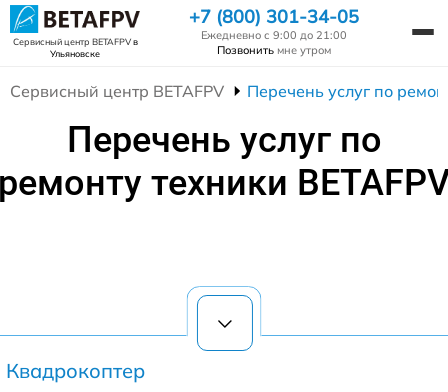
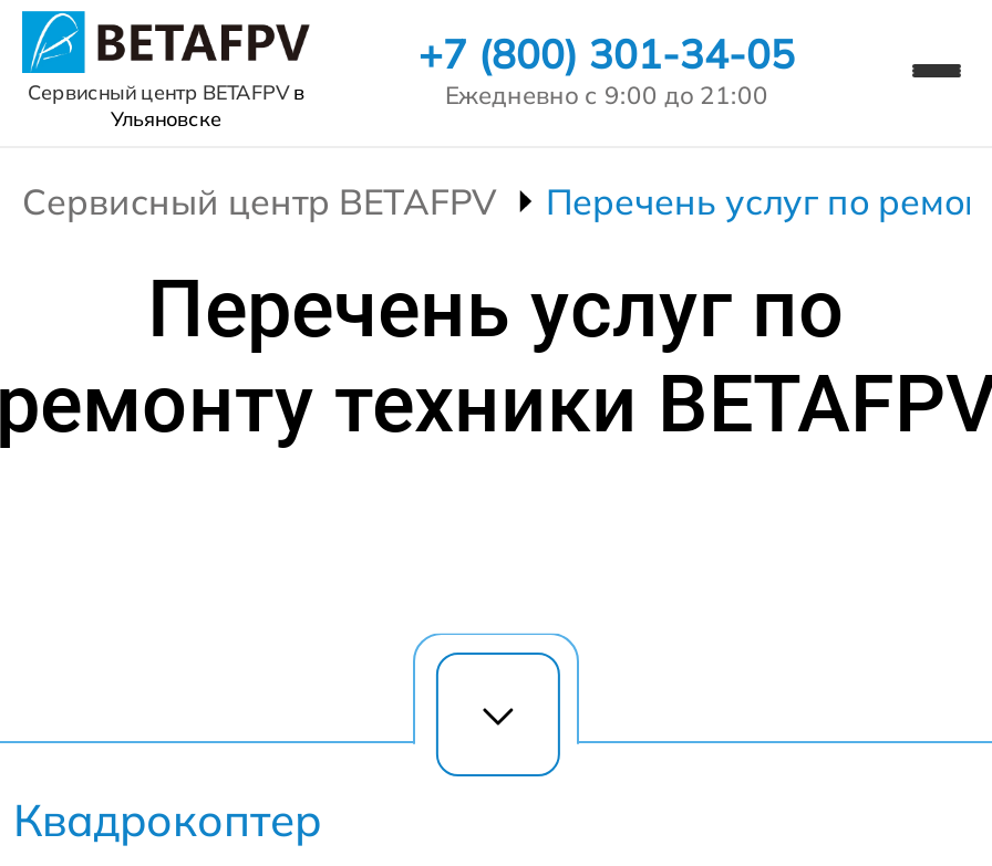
- Позвонить мне утром
